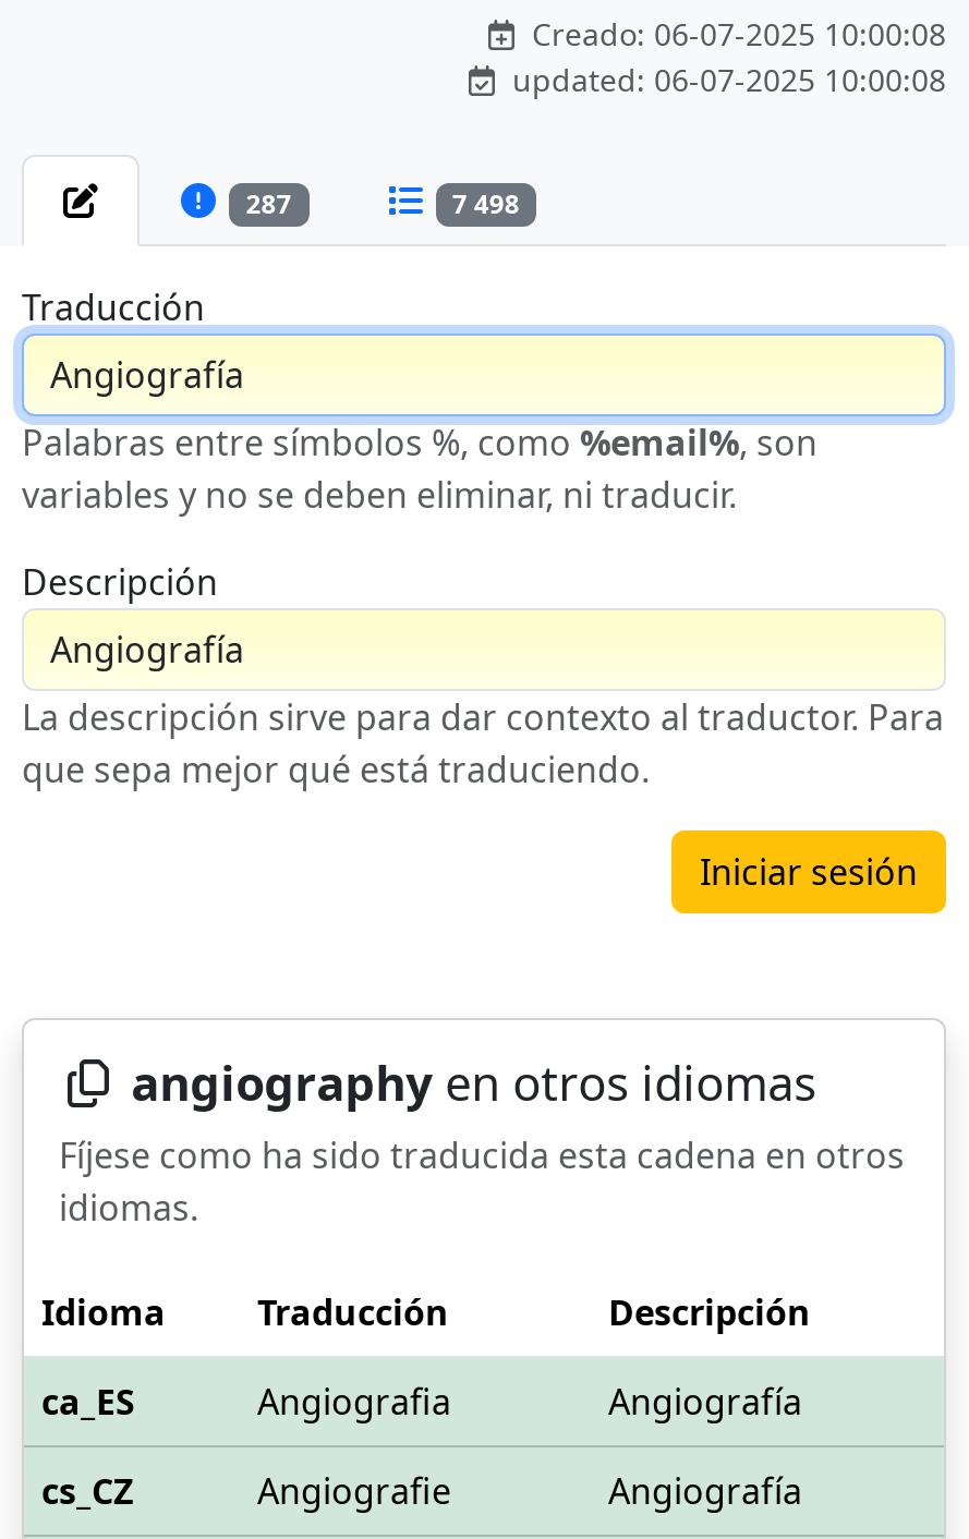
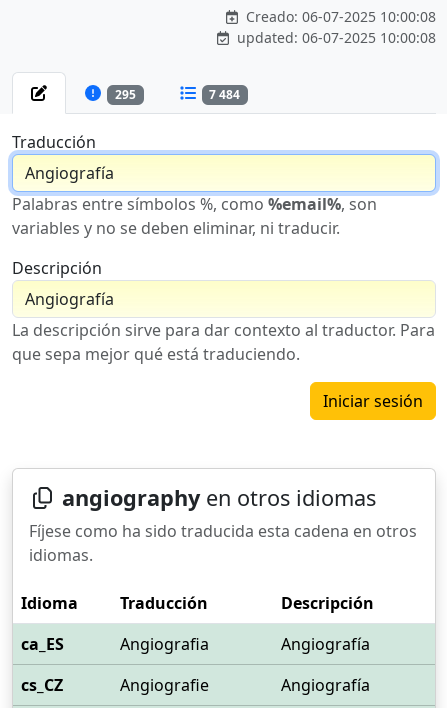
- 287
+ 295

- 7 498
+ 7 484
